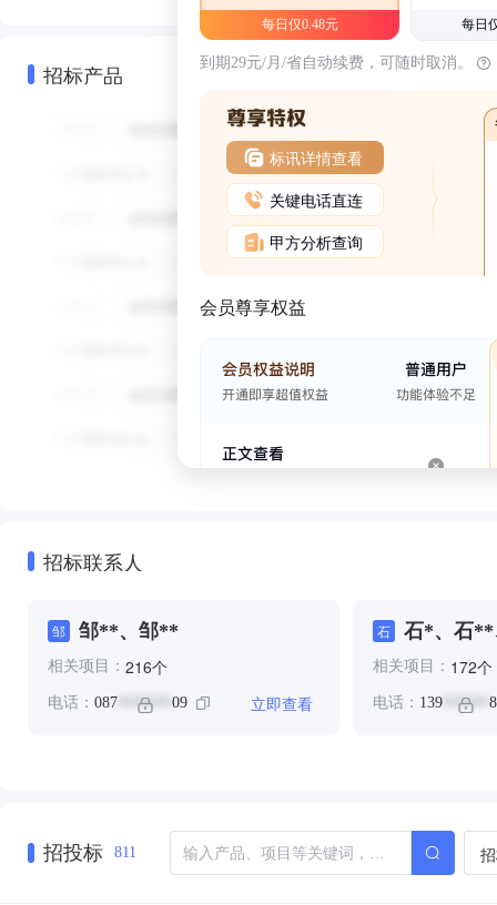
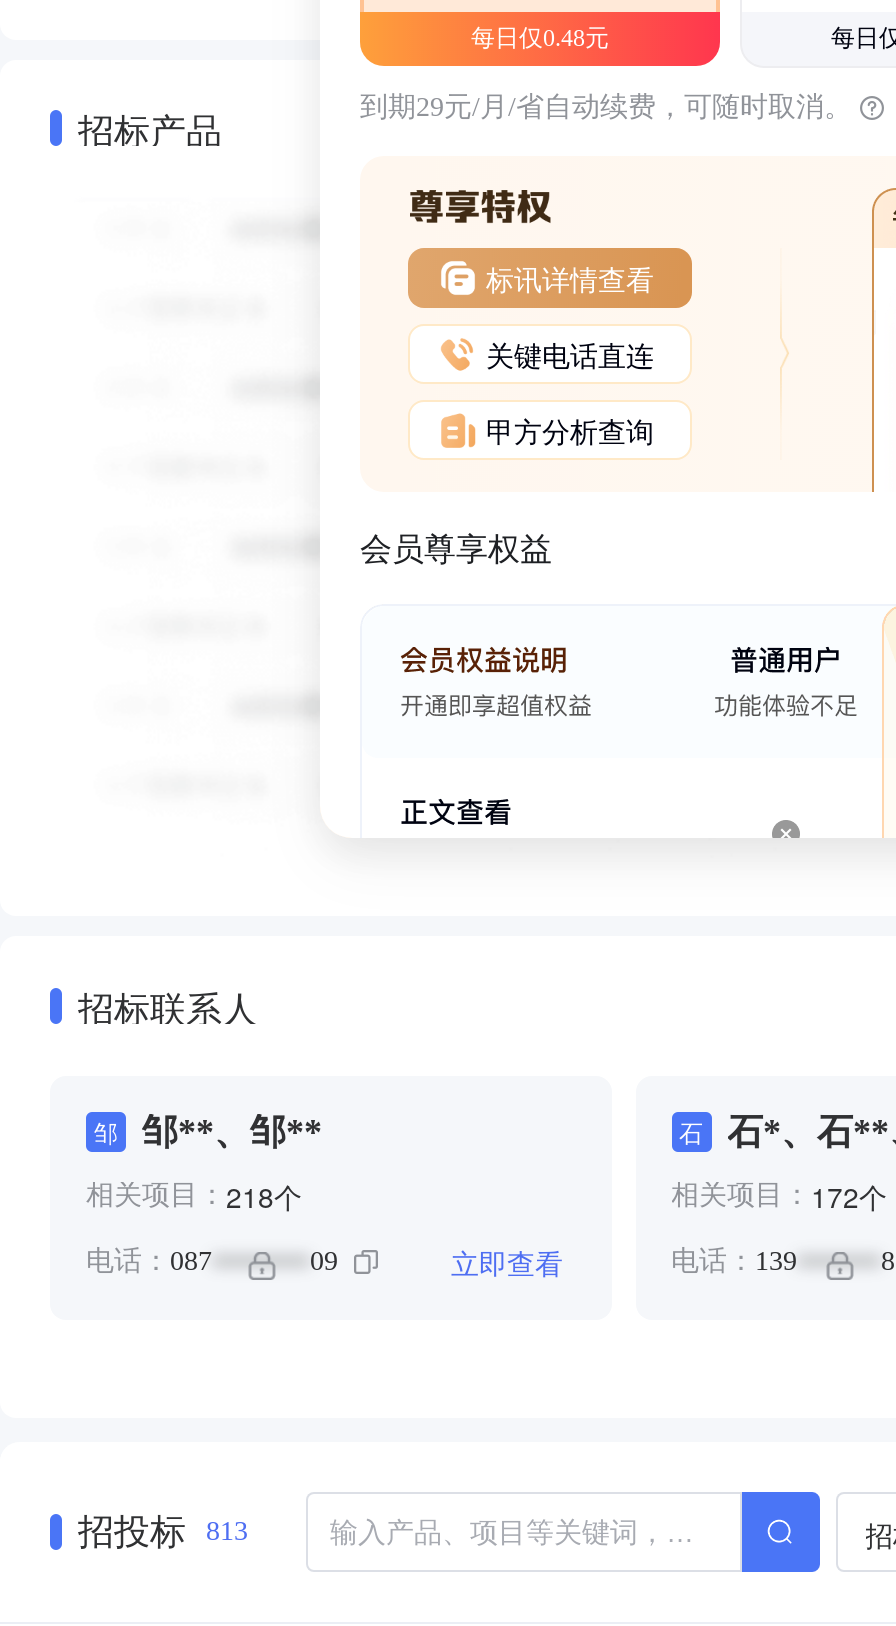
- 相关项目：216个
+ 相关项目：218个

- 招投标 811
+ 招投标 813
